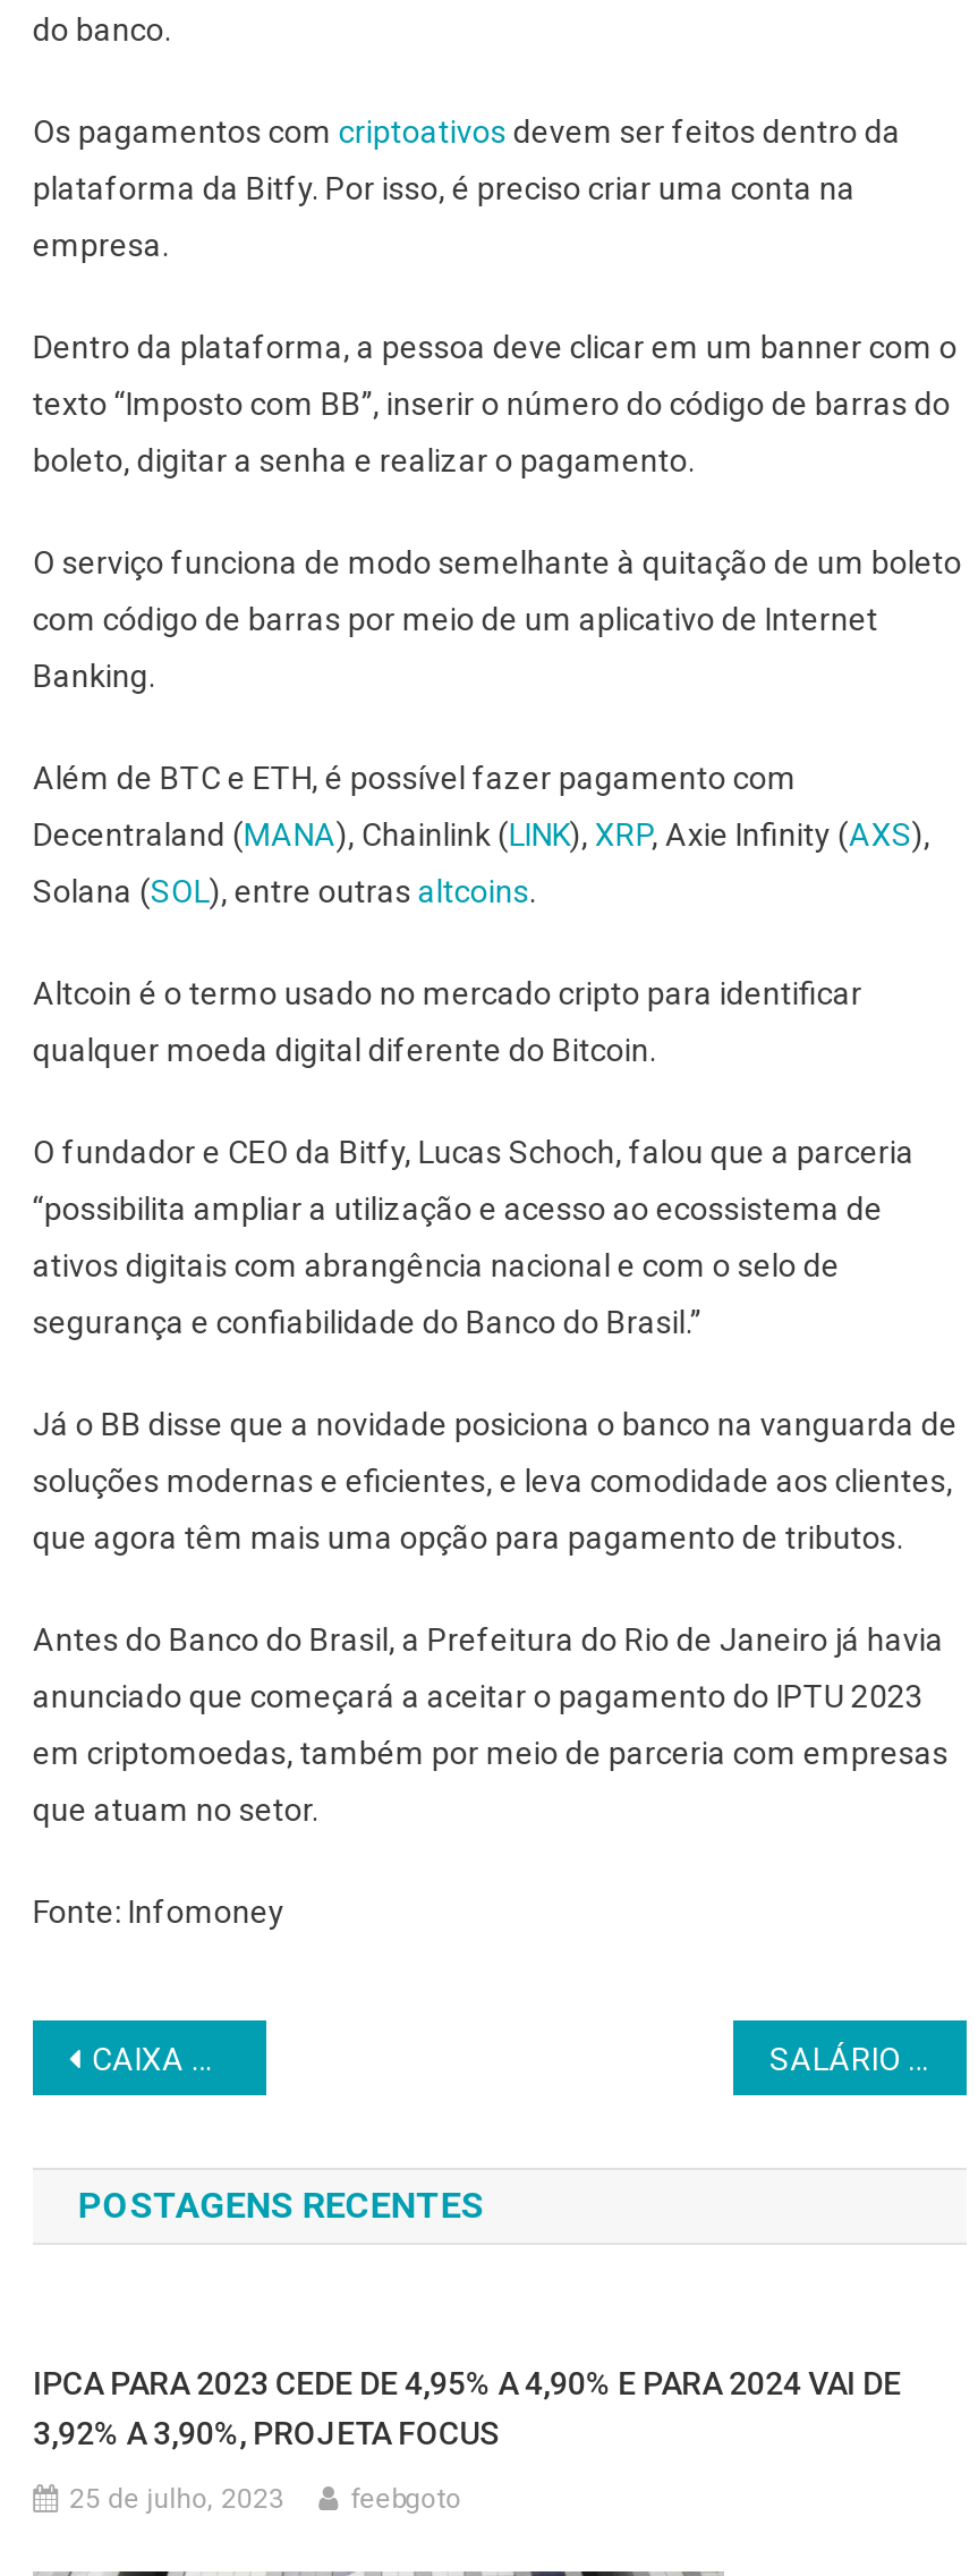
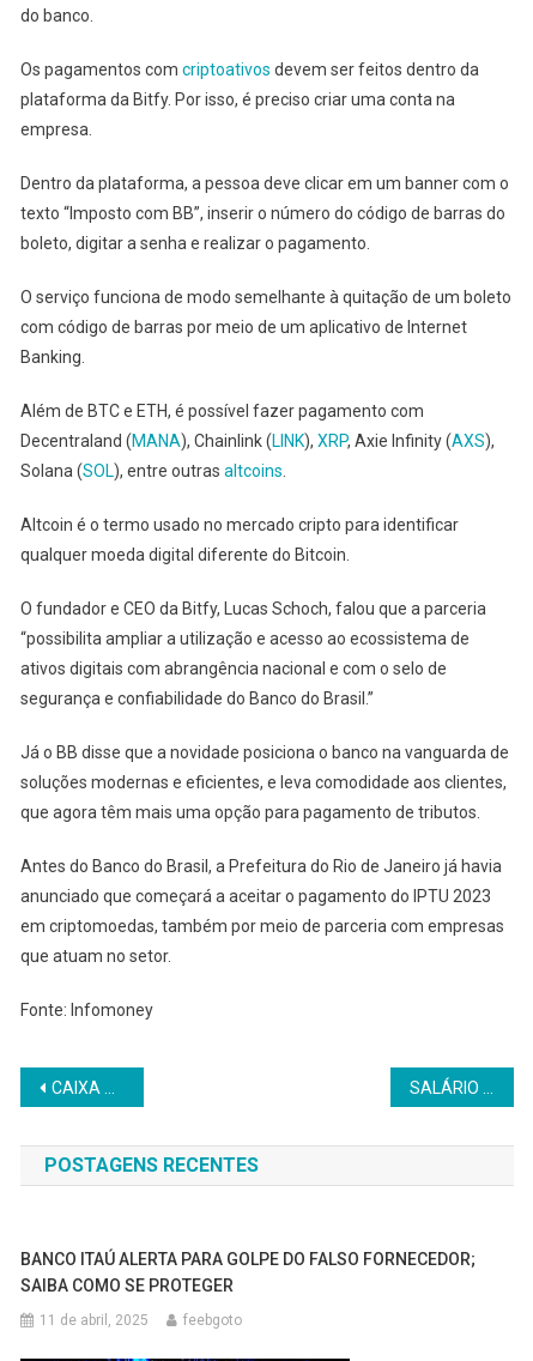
- IPCA PARA 2023 CEDE DE 4,95% A 4,90% E PARA 2024 VAI DE
- 3,92% A 3,90%, PROJETA FOCUS
+ BANCO ITAÚ ALERTA PARA GOLPE DO FALSO FORNECEDOR;
+ SAIBA COMO SE PROTEGER

- 25 de julho, 2023
+ 11 de abril, 2025
